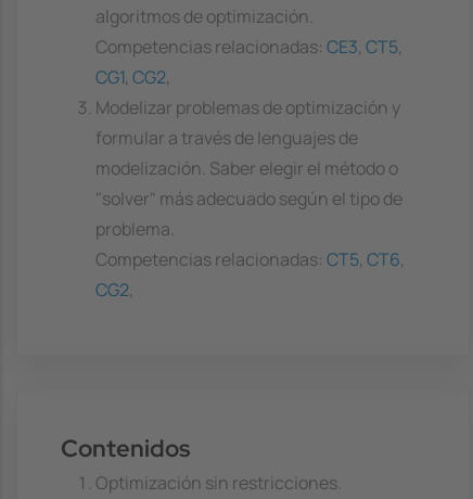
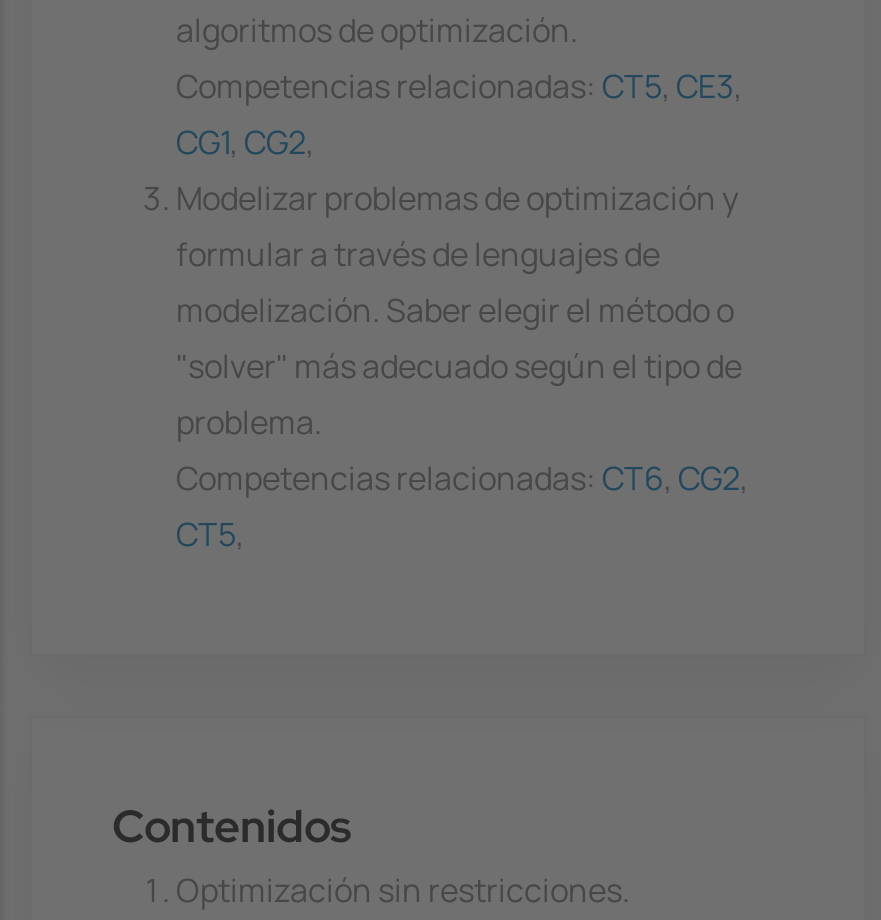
- Competencias relacionadas: CE3, CT5,
+ Competencias relacionadas: CT5, CE3,

- Competencias relacionadas: CT5, CT6,
- CG2,
+ Competencias relacionadas: CT6, CG2,
+ CT5,
